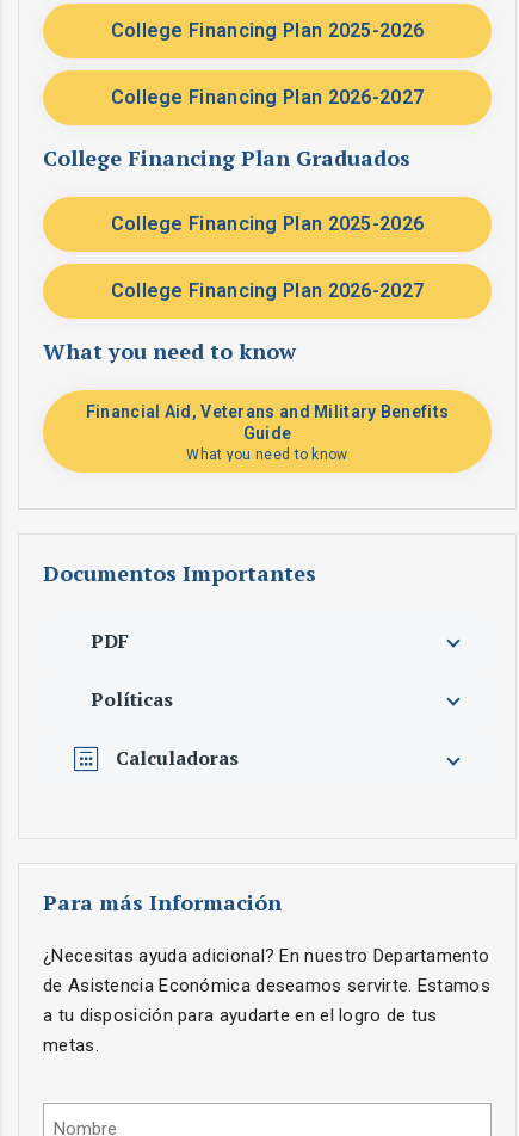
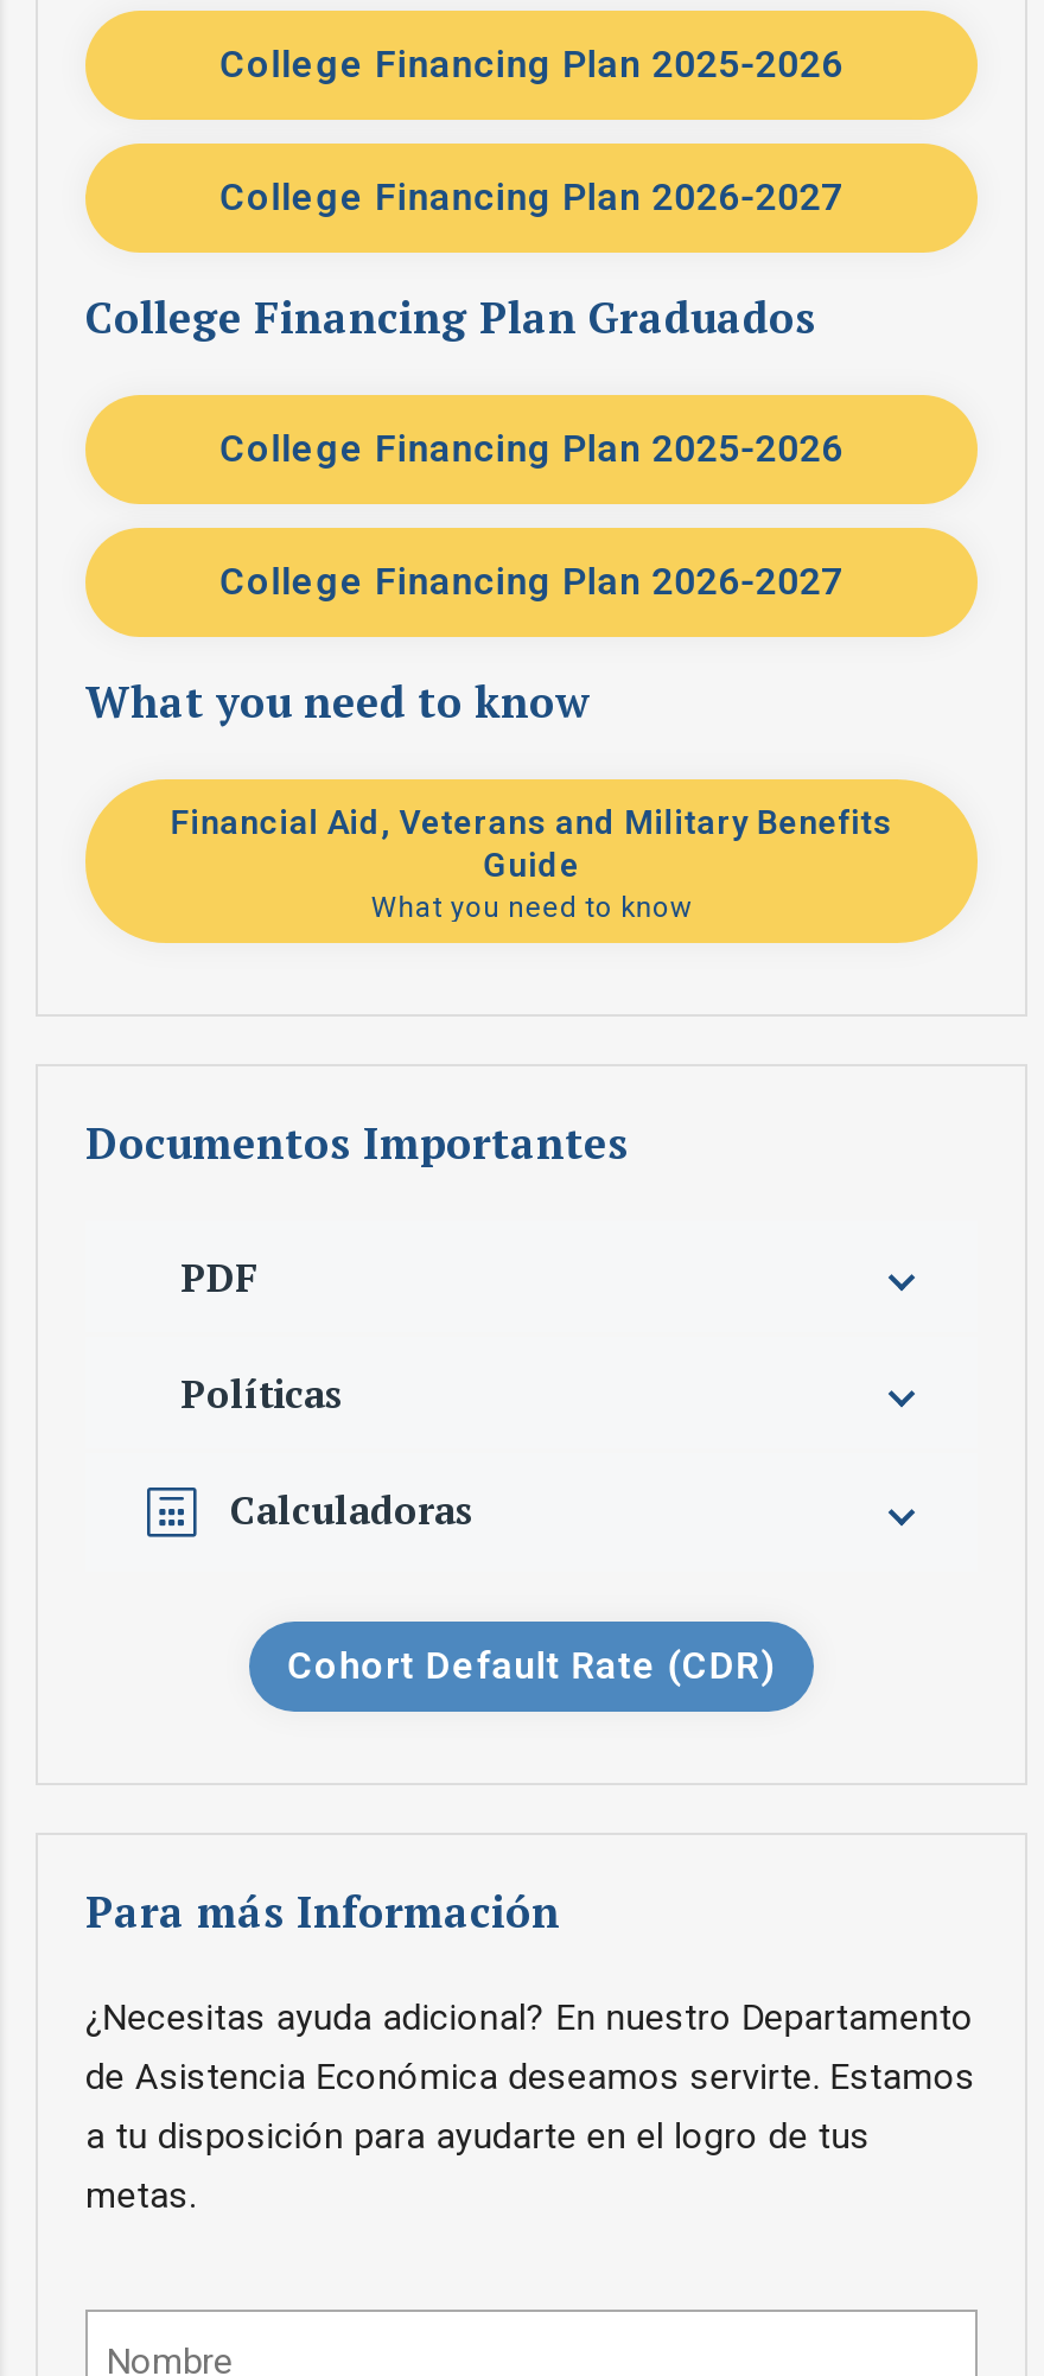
+ Cohort Default Rate (CDR)
